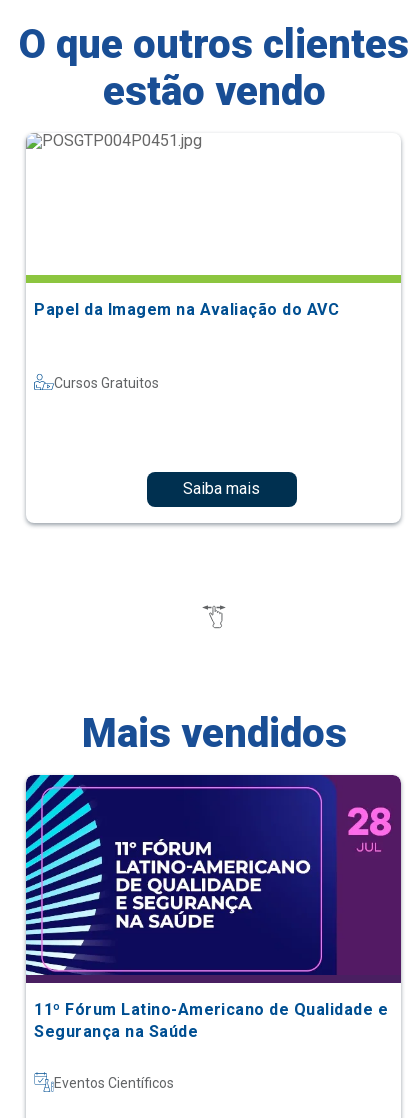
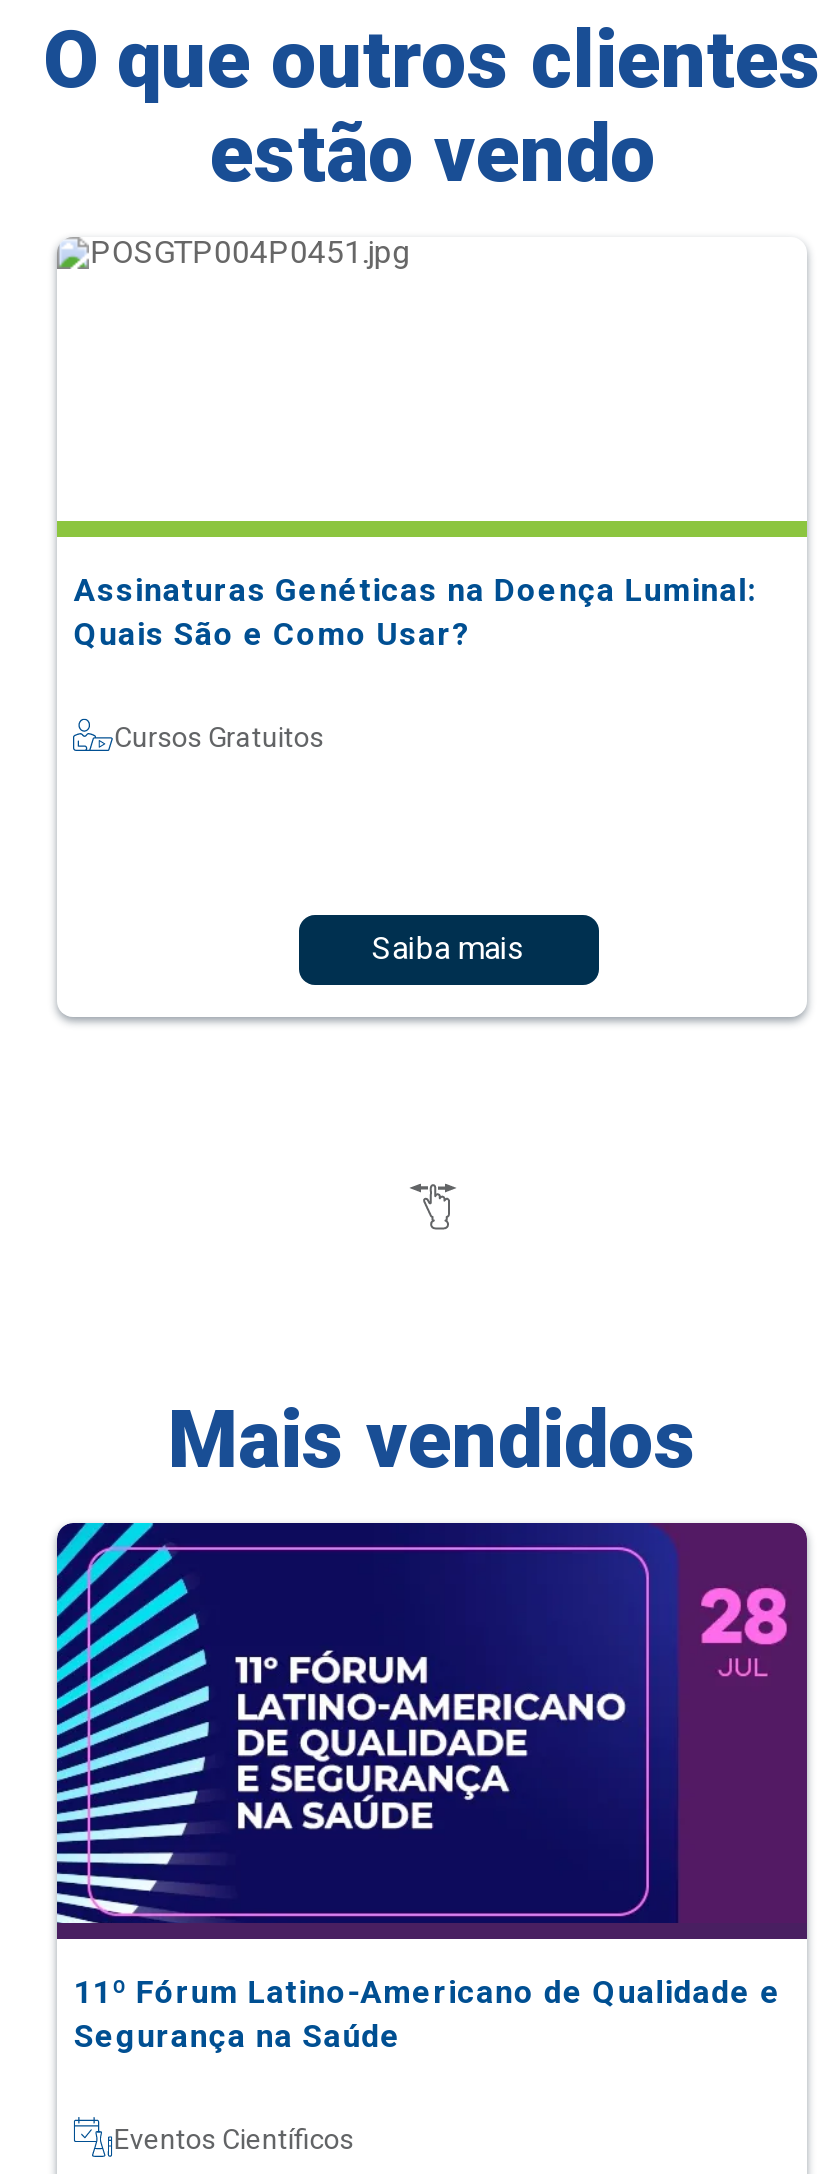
- Papel da Imagem na Avaliação do AVC
+ Assinaturas Genéticas na Doença Luminal:
+ Quais São e Como Usar?
